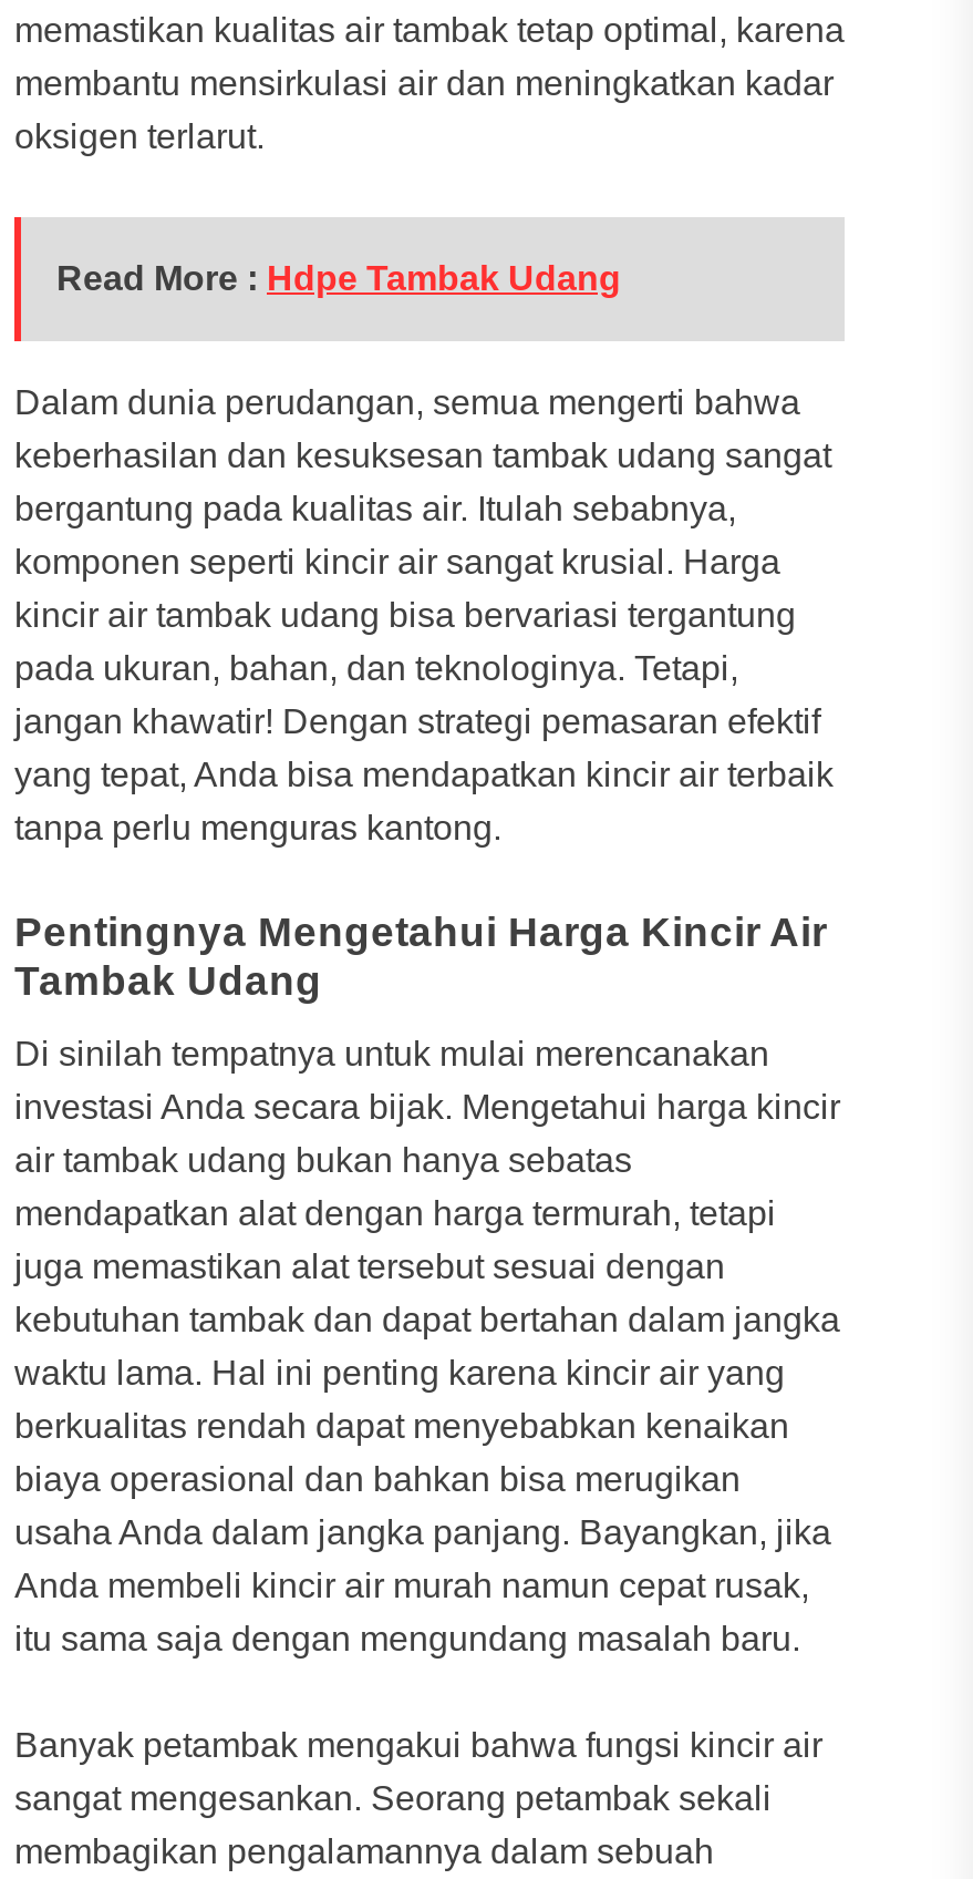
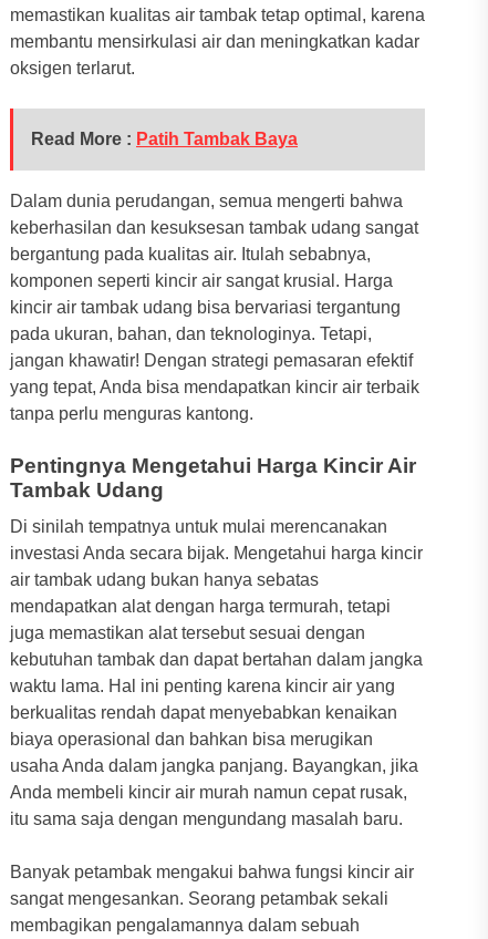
- Read More : Hdpe Tambak Udang
+ Read More : Patih Tambak Baya
